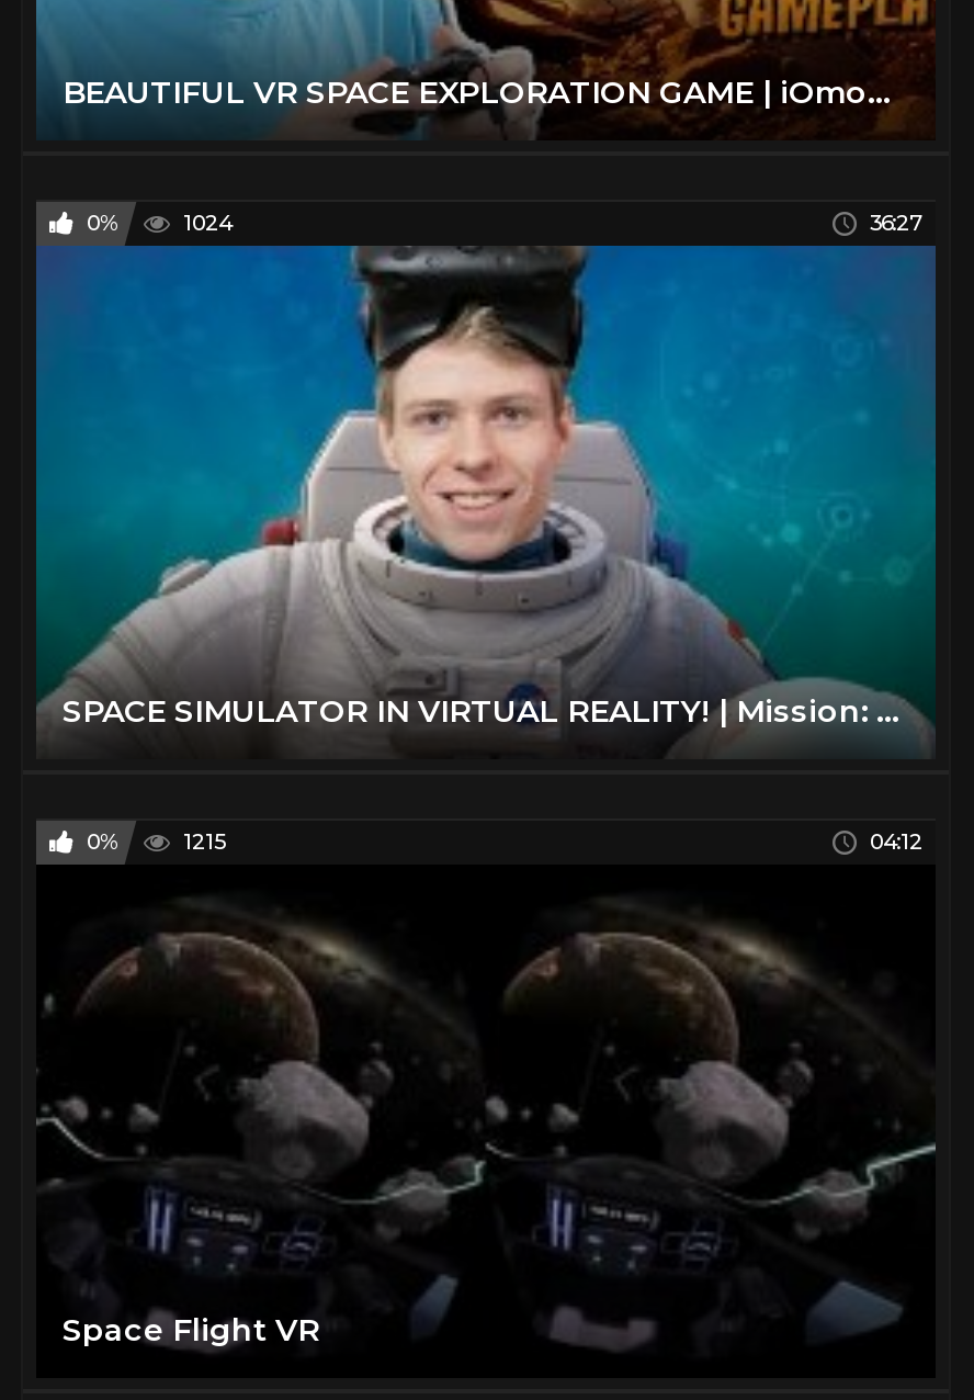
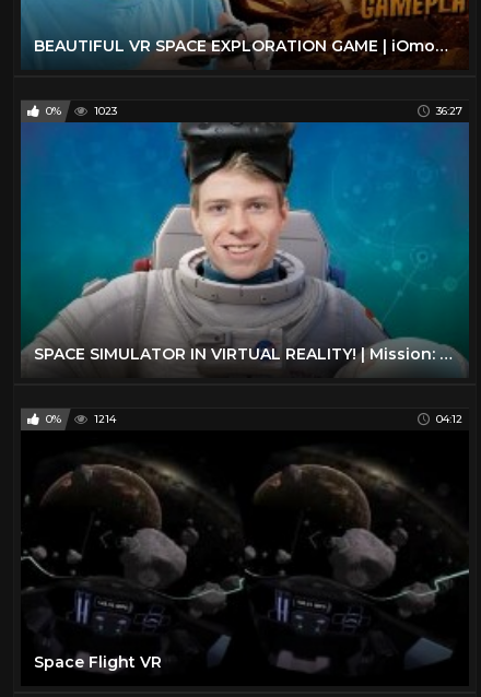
- 1024
+ 1023

- 1215
+ 1214
